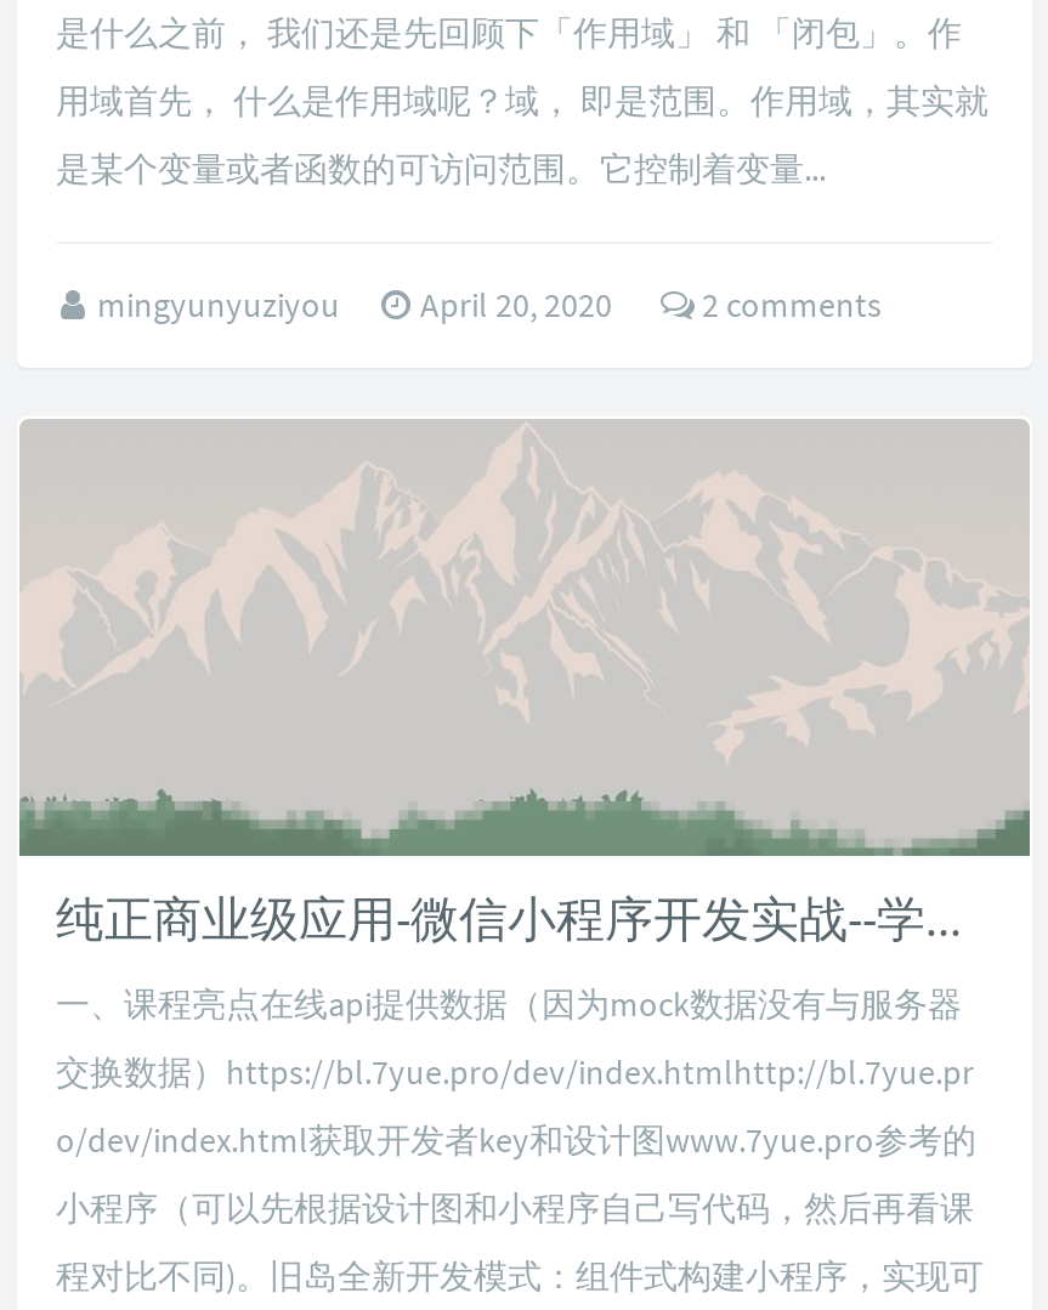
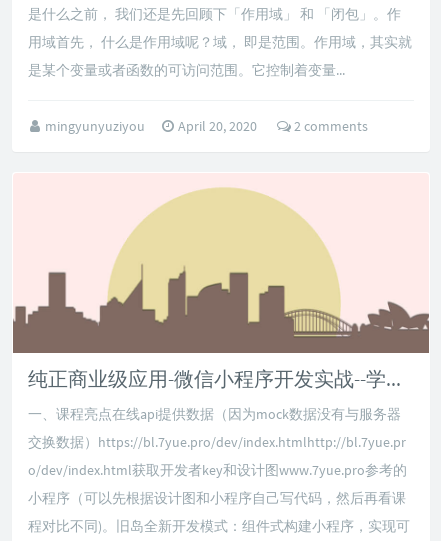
- [image]
+ [image]
